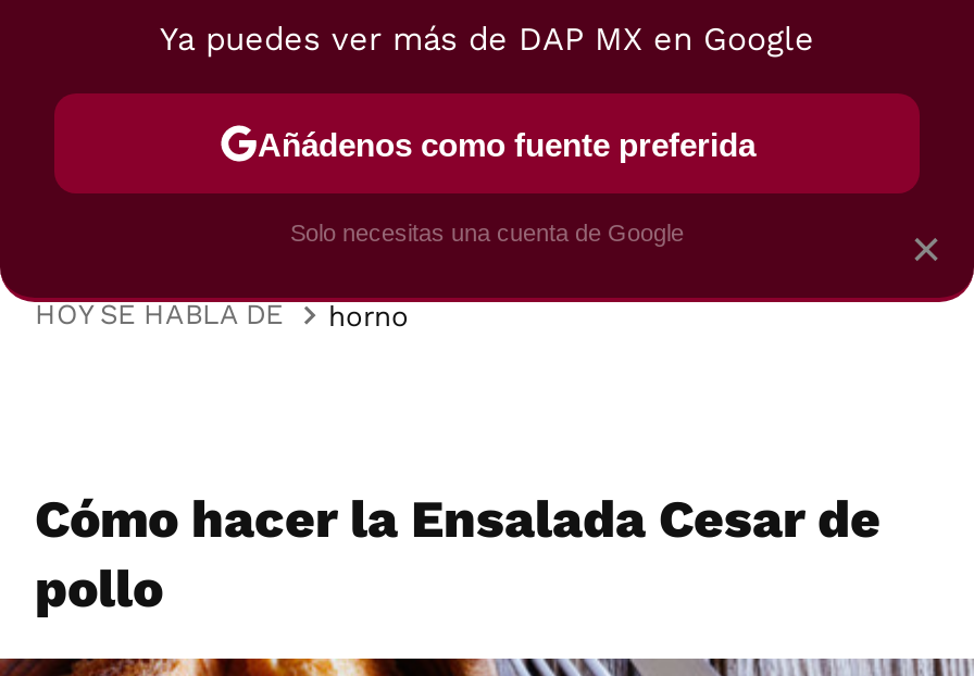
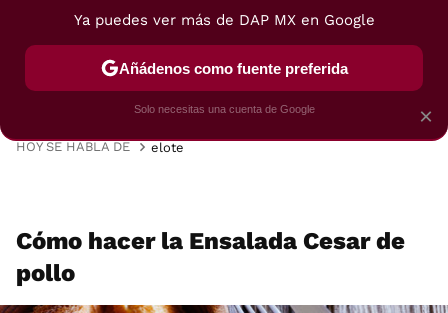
- horno
+ elote
